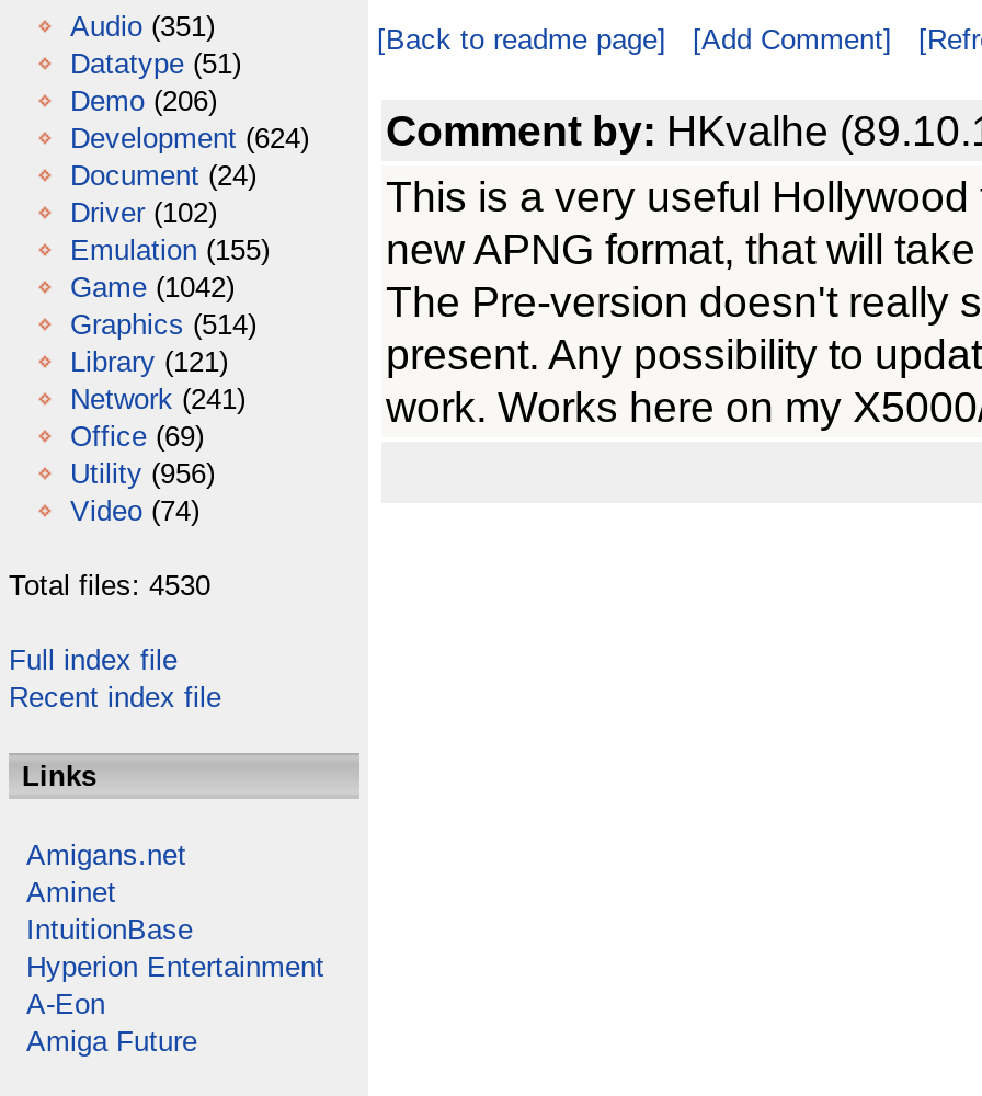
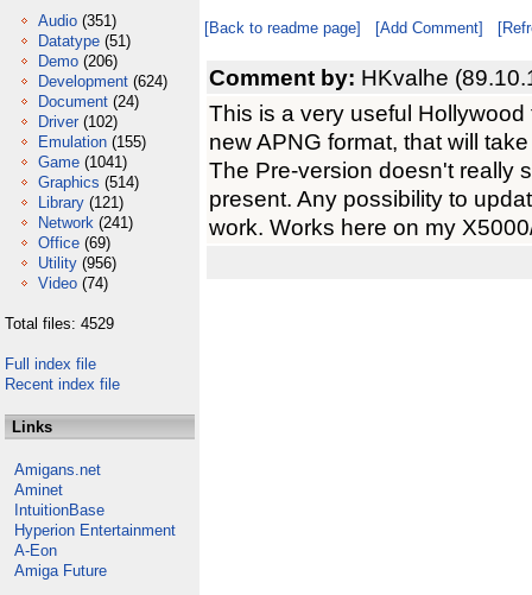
- Game (1042)
+ Game (1041)

- Total files: 4530
+ Total files: 4529
